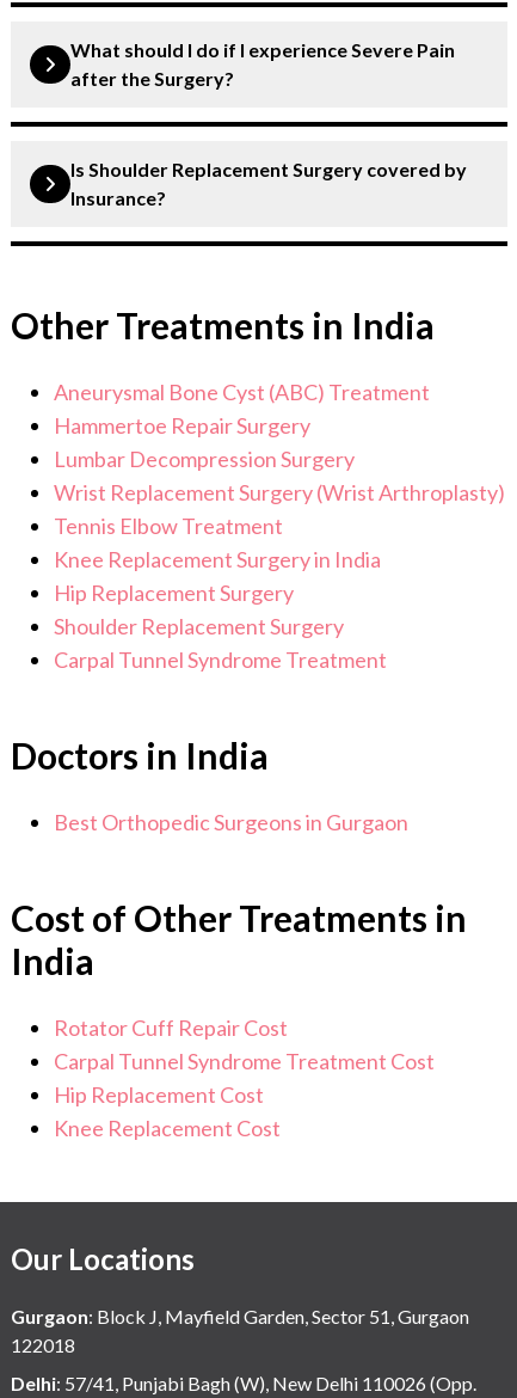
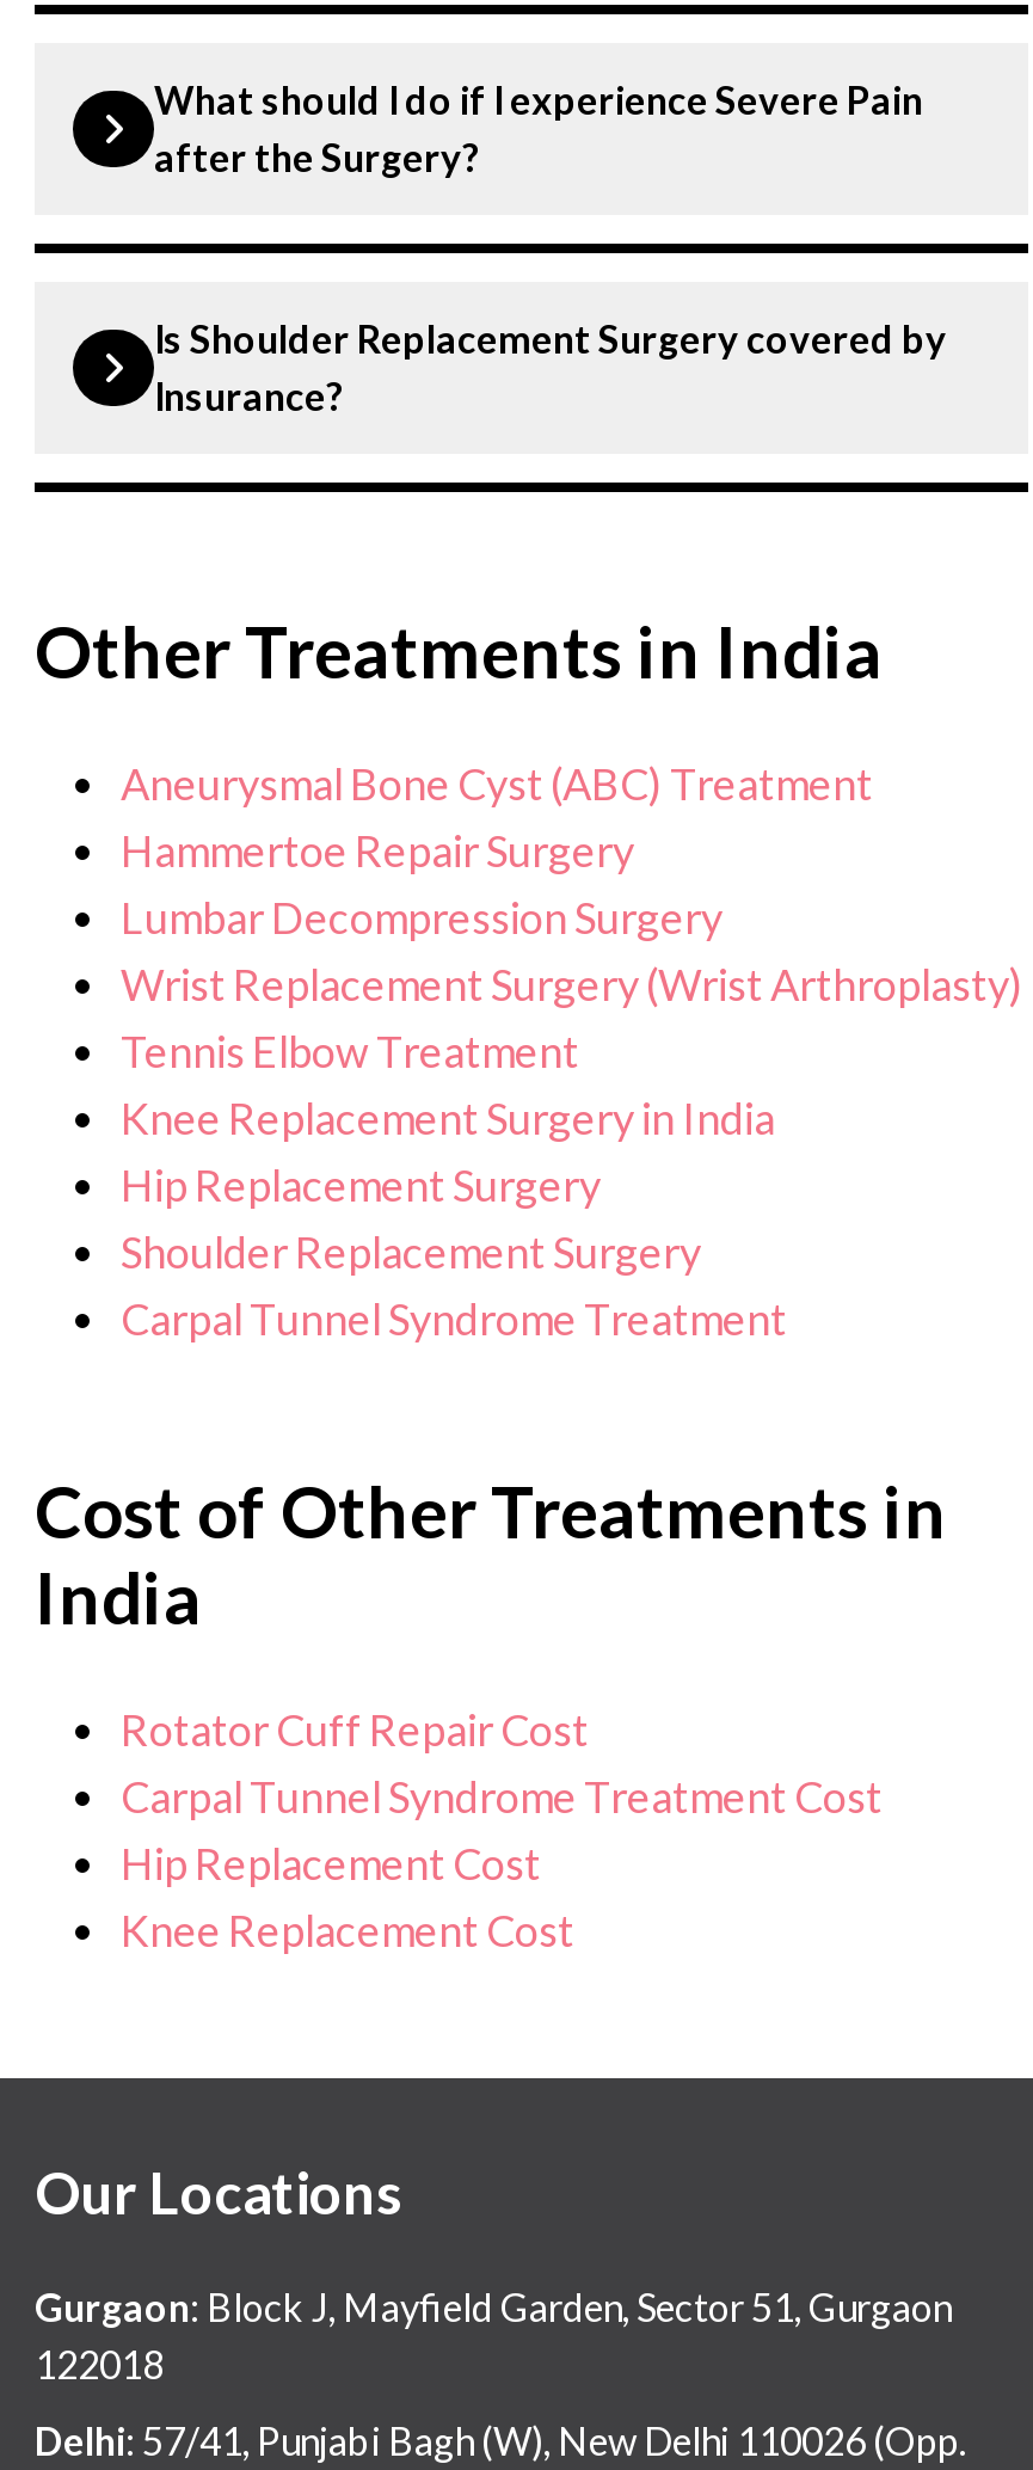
- Doctors in India
- Best Orthopedic Surgeons in Gurgaon
